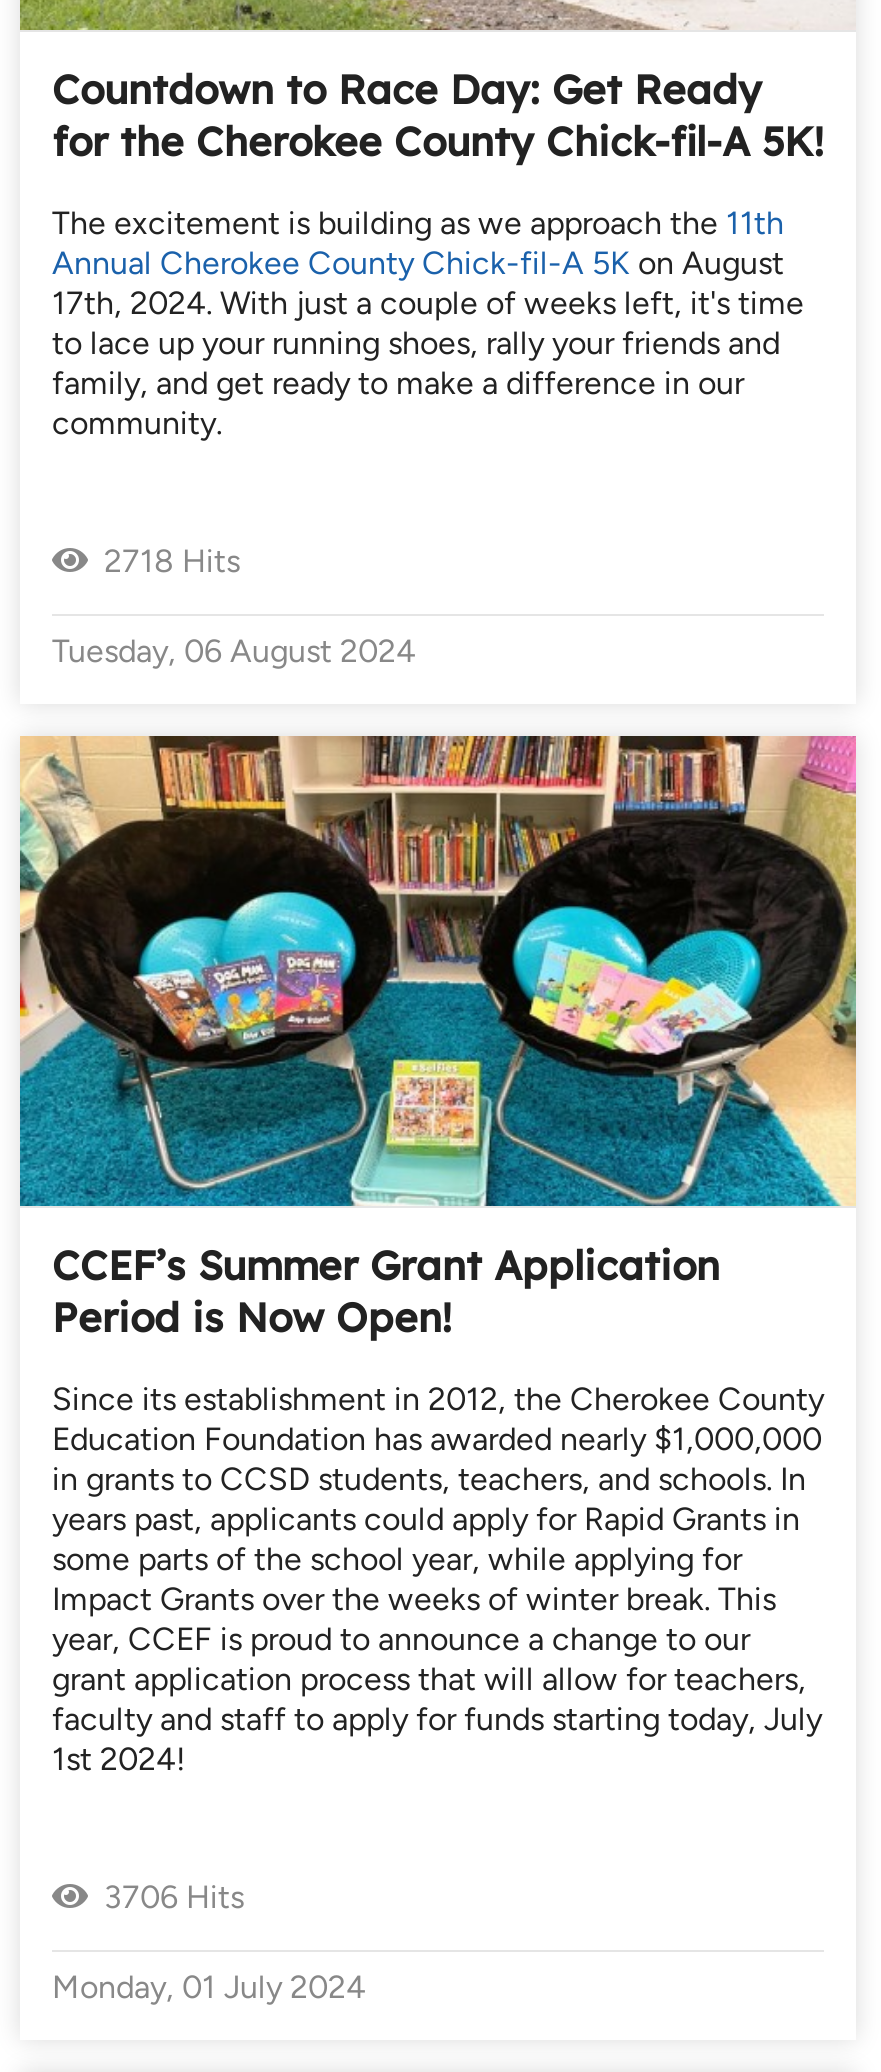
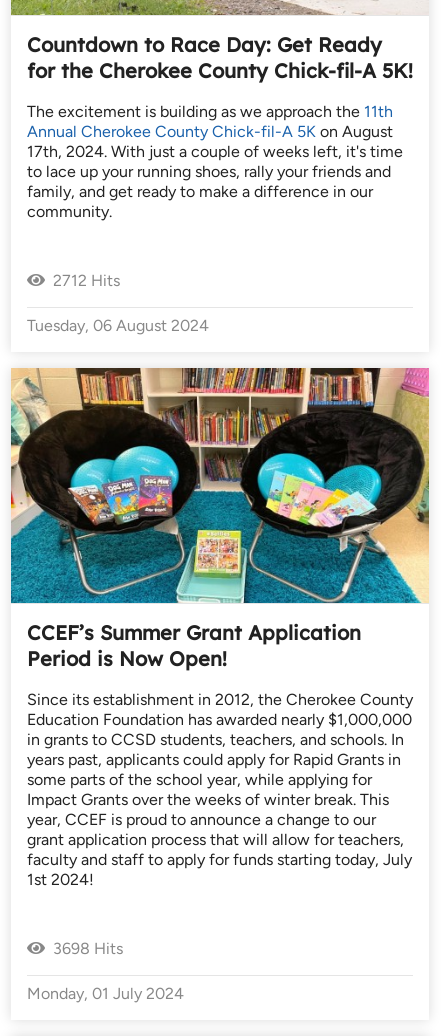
- 2718 Hits
+ 2712 Hits

- 3706 Hits
+ 3698 Hits
